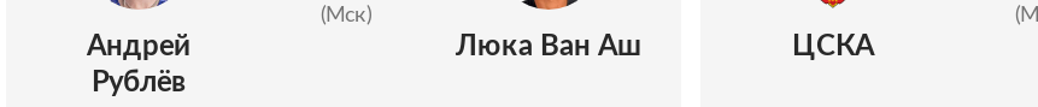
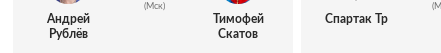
- Люка Ван Аш
+ Тимофей
+ Скатов

- ЦСКА
+ Спартак Тр
